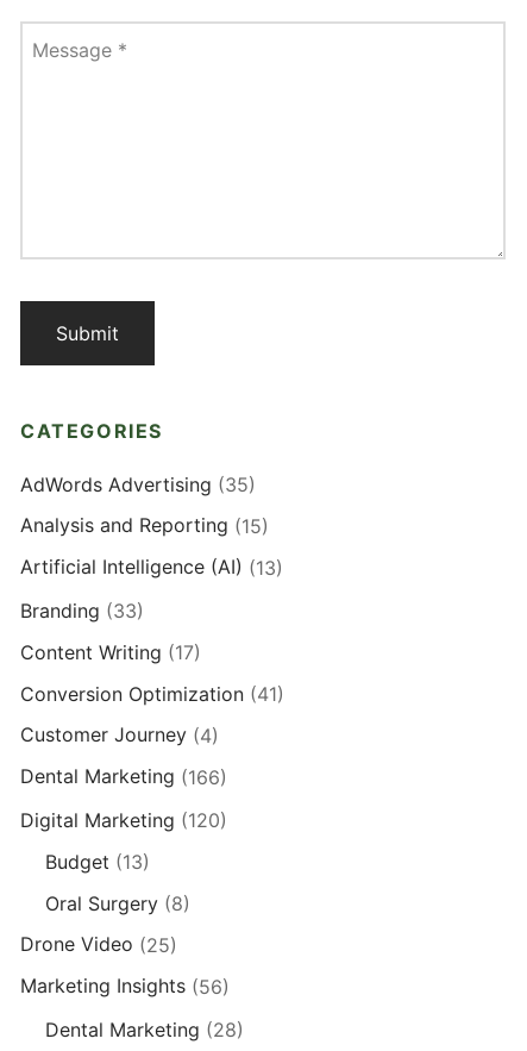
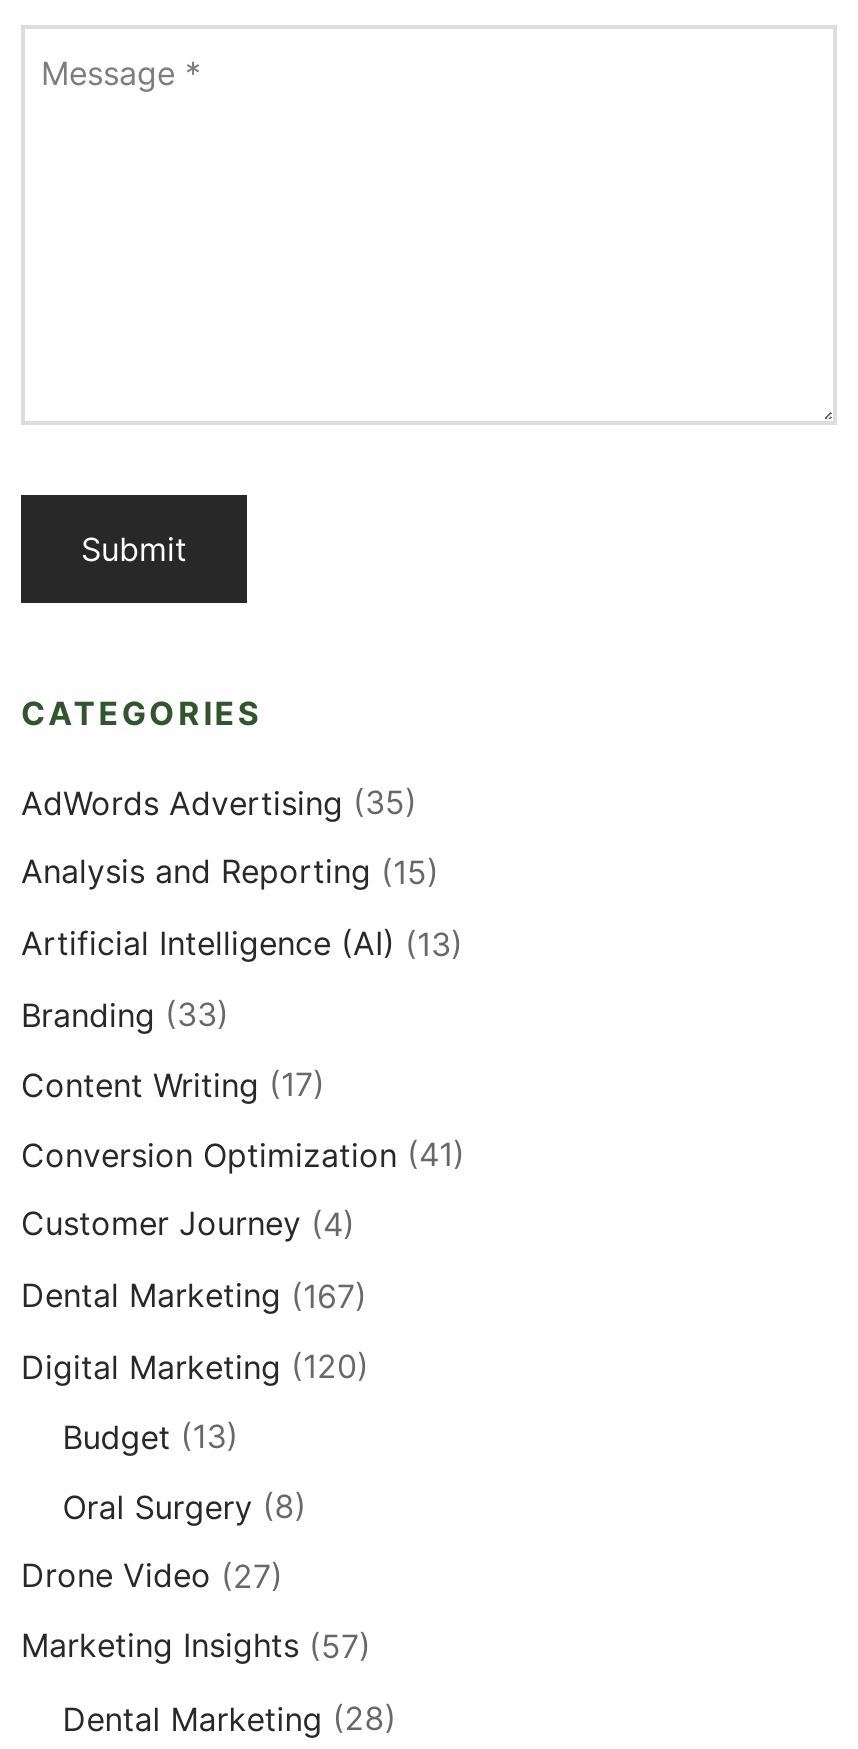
- Dental Marketing (166)
+ Dental Marketing (167)

- Drone Video (25)
+ Drone Video (27)

- Marketing Insights (56)
+ Marketing Insights (57)
